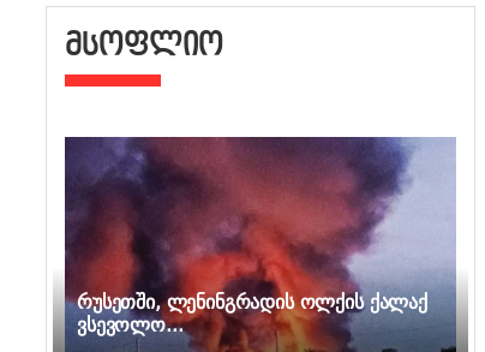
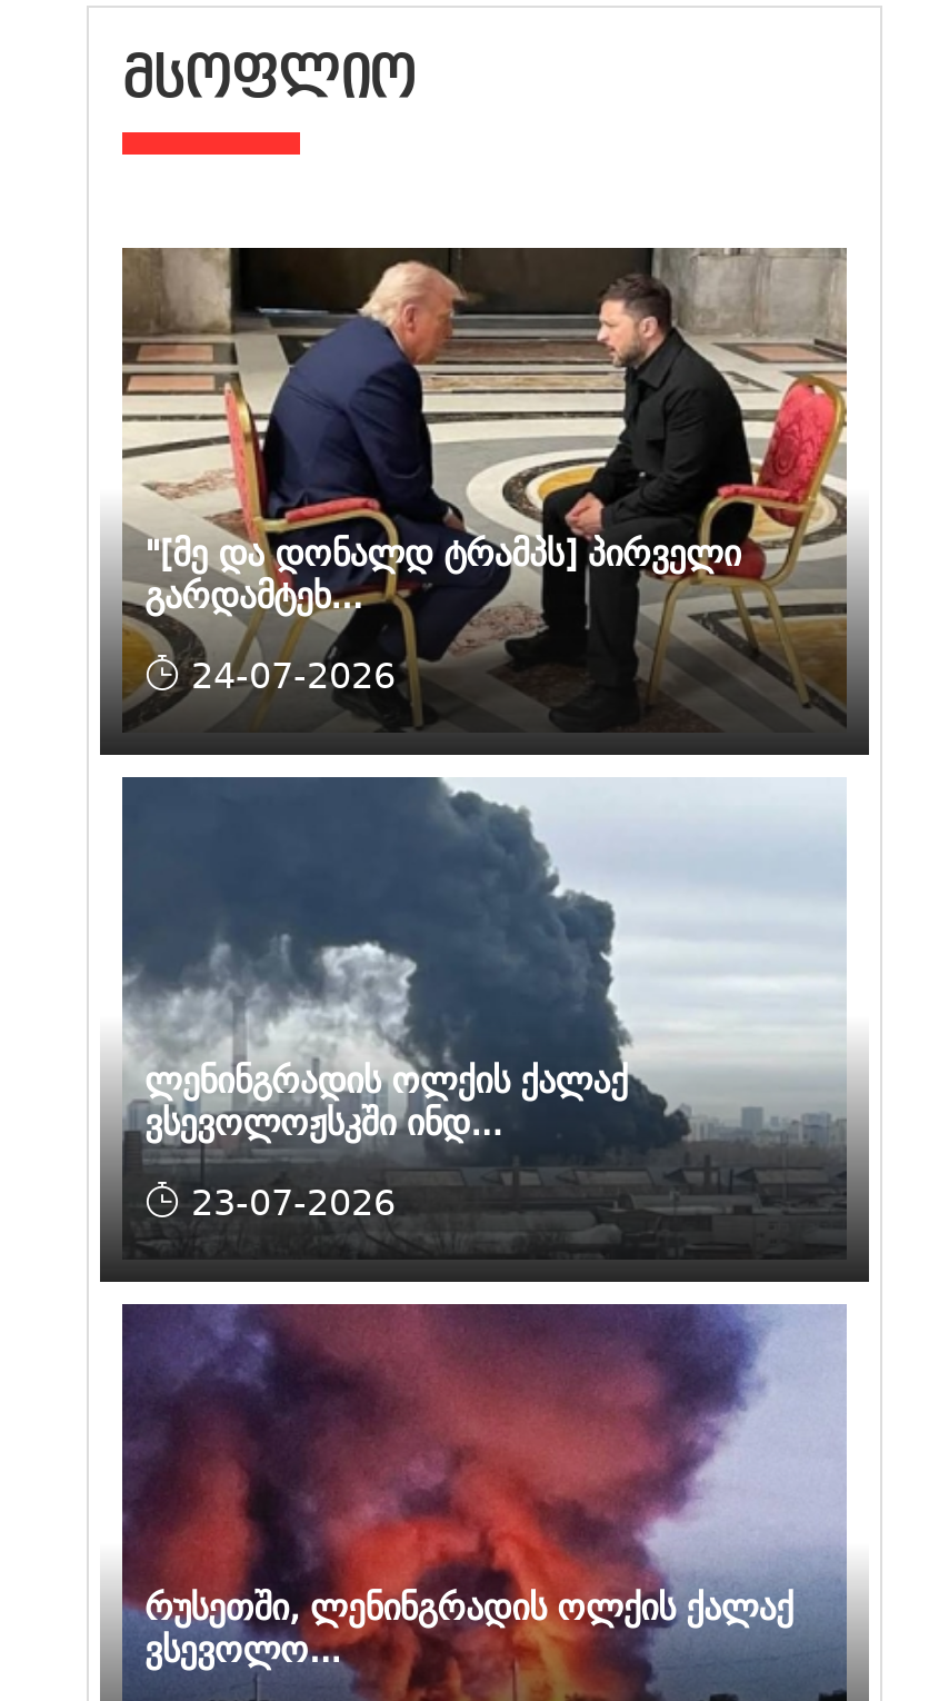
+ [image]
+ "[მე და დონალდ ტრამპს] პირველი
+ გარდამტეხ...
+ 24-07-2026

+ [image]
+ ლენინგრადის ოლქის ქალაქ
+ ვსევოლოჟსკში ინდ...
+ 23-07-2026
